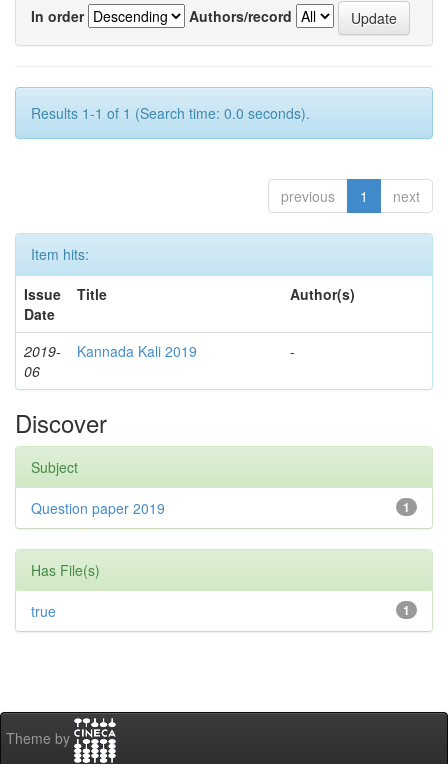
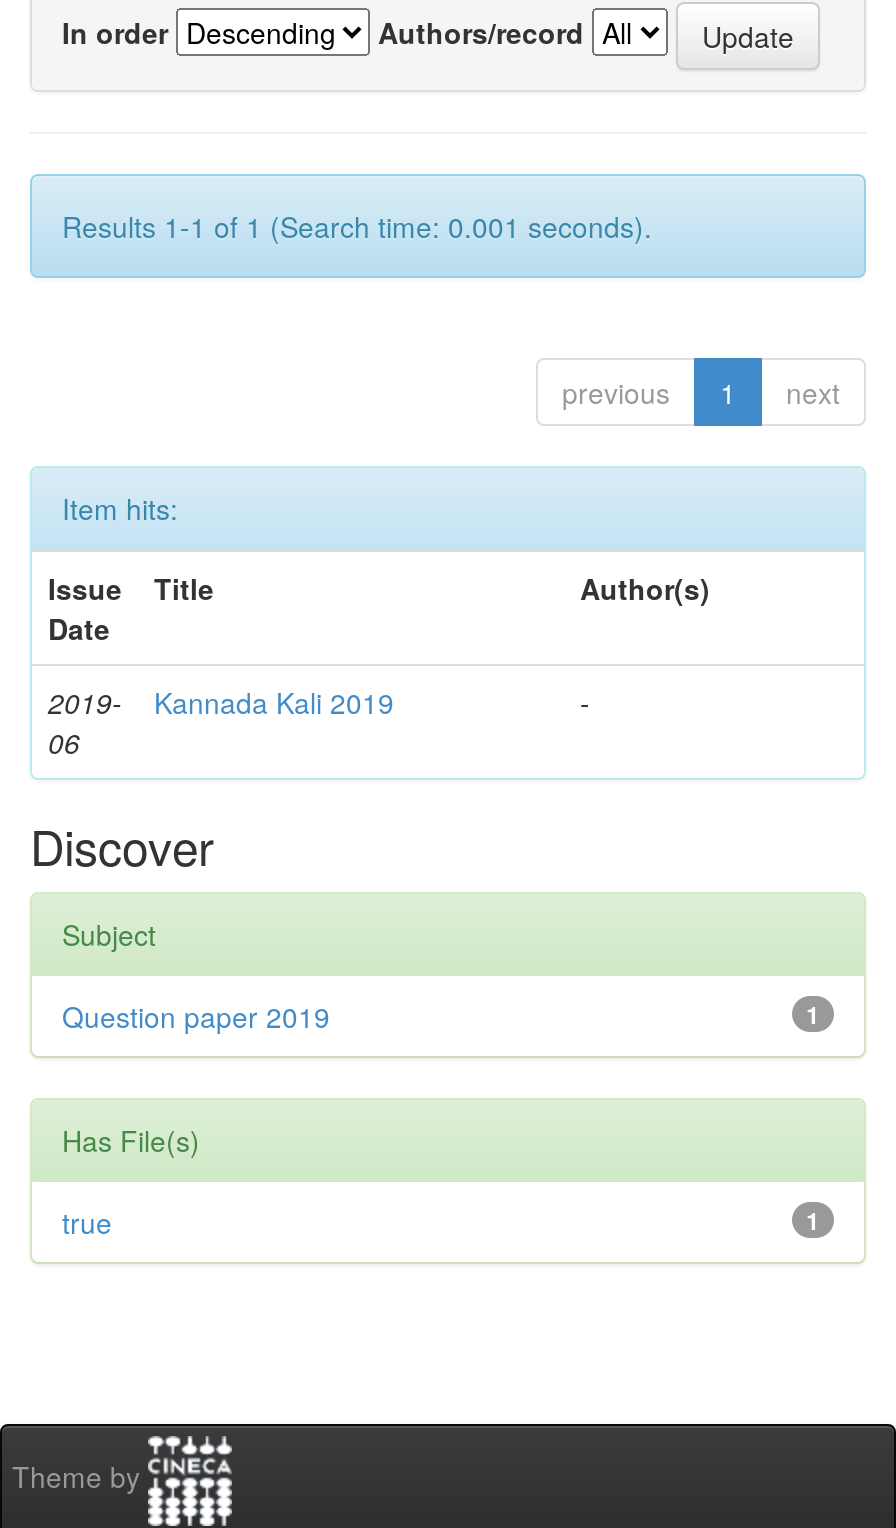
- Results 1-1 of 1 (Search time: 0.0 seconds).
+ Results 1-1 of 1 (Search time: 0.001 seconds).
